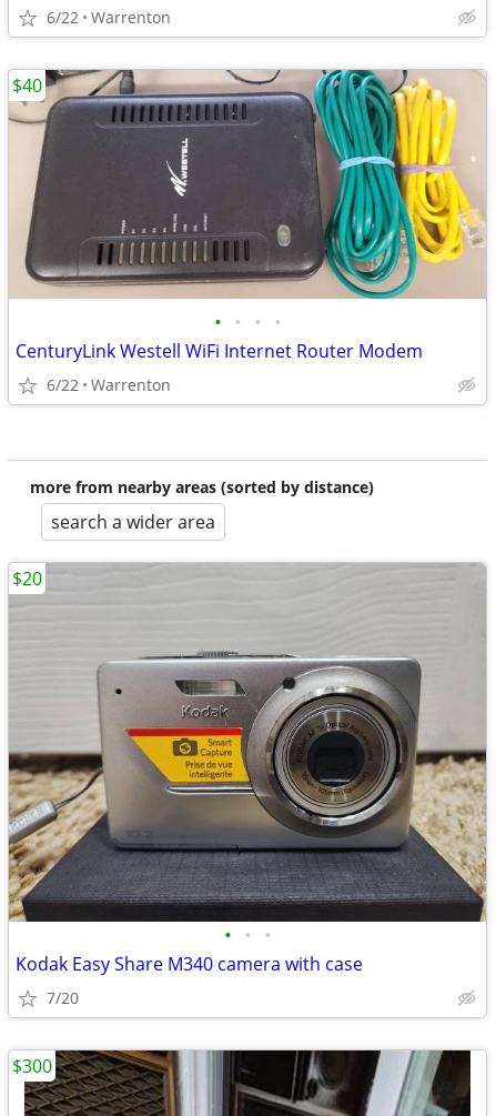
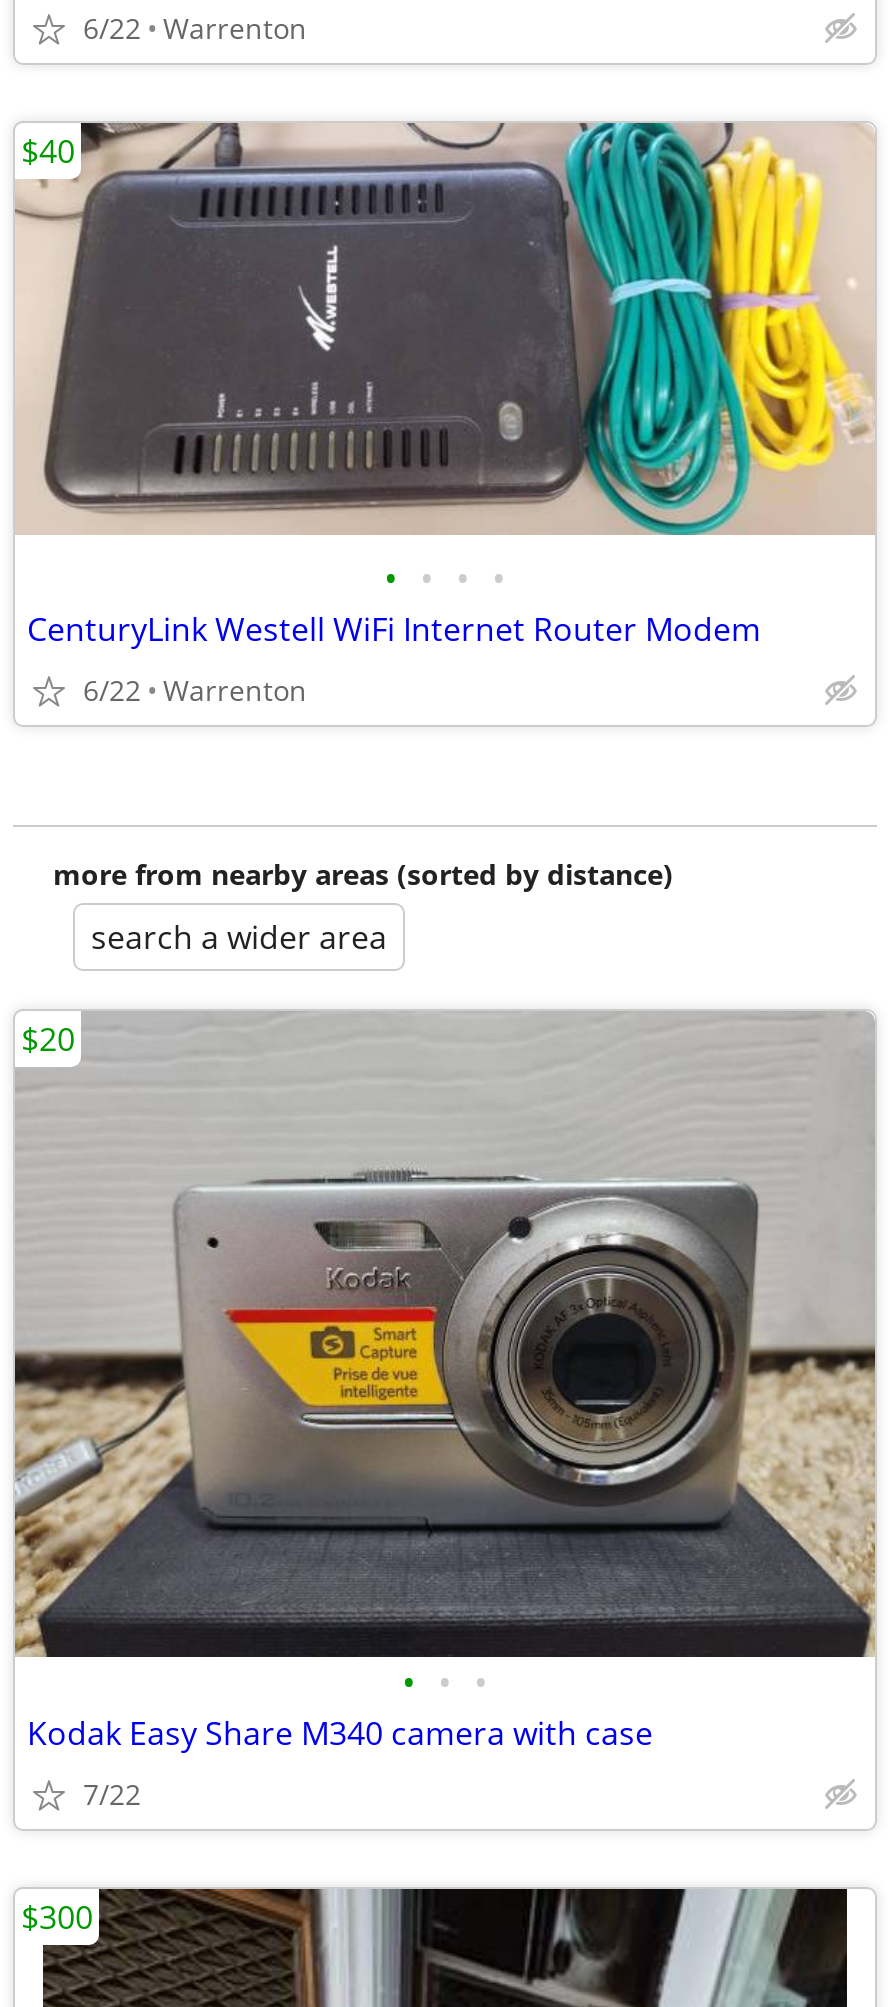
- 7/20
+ 7/22
